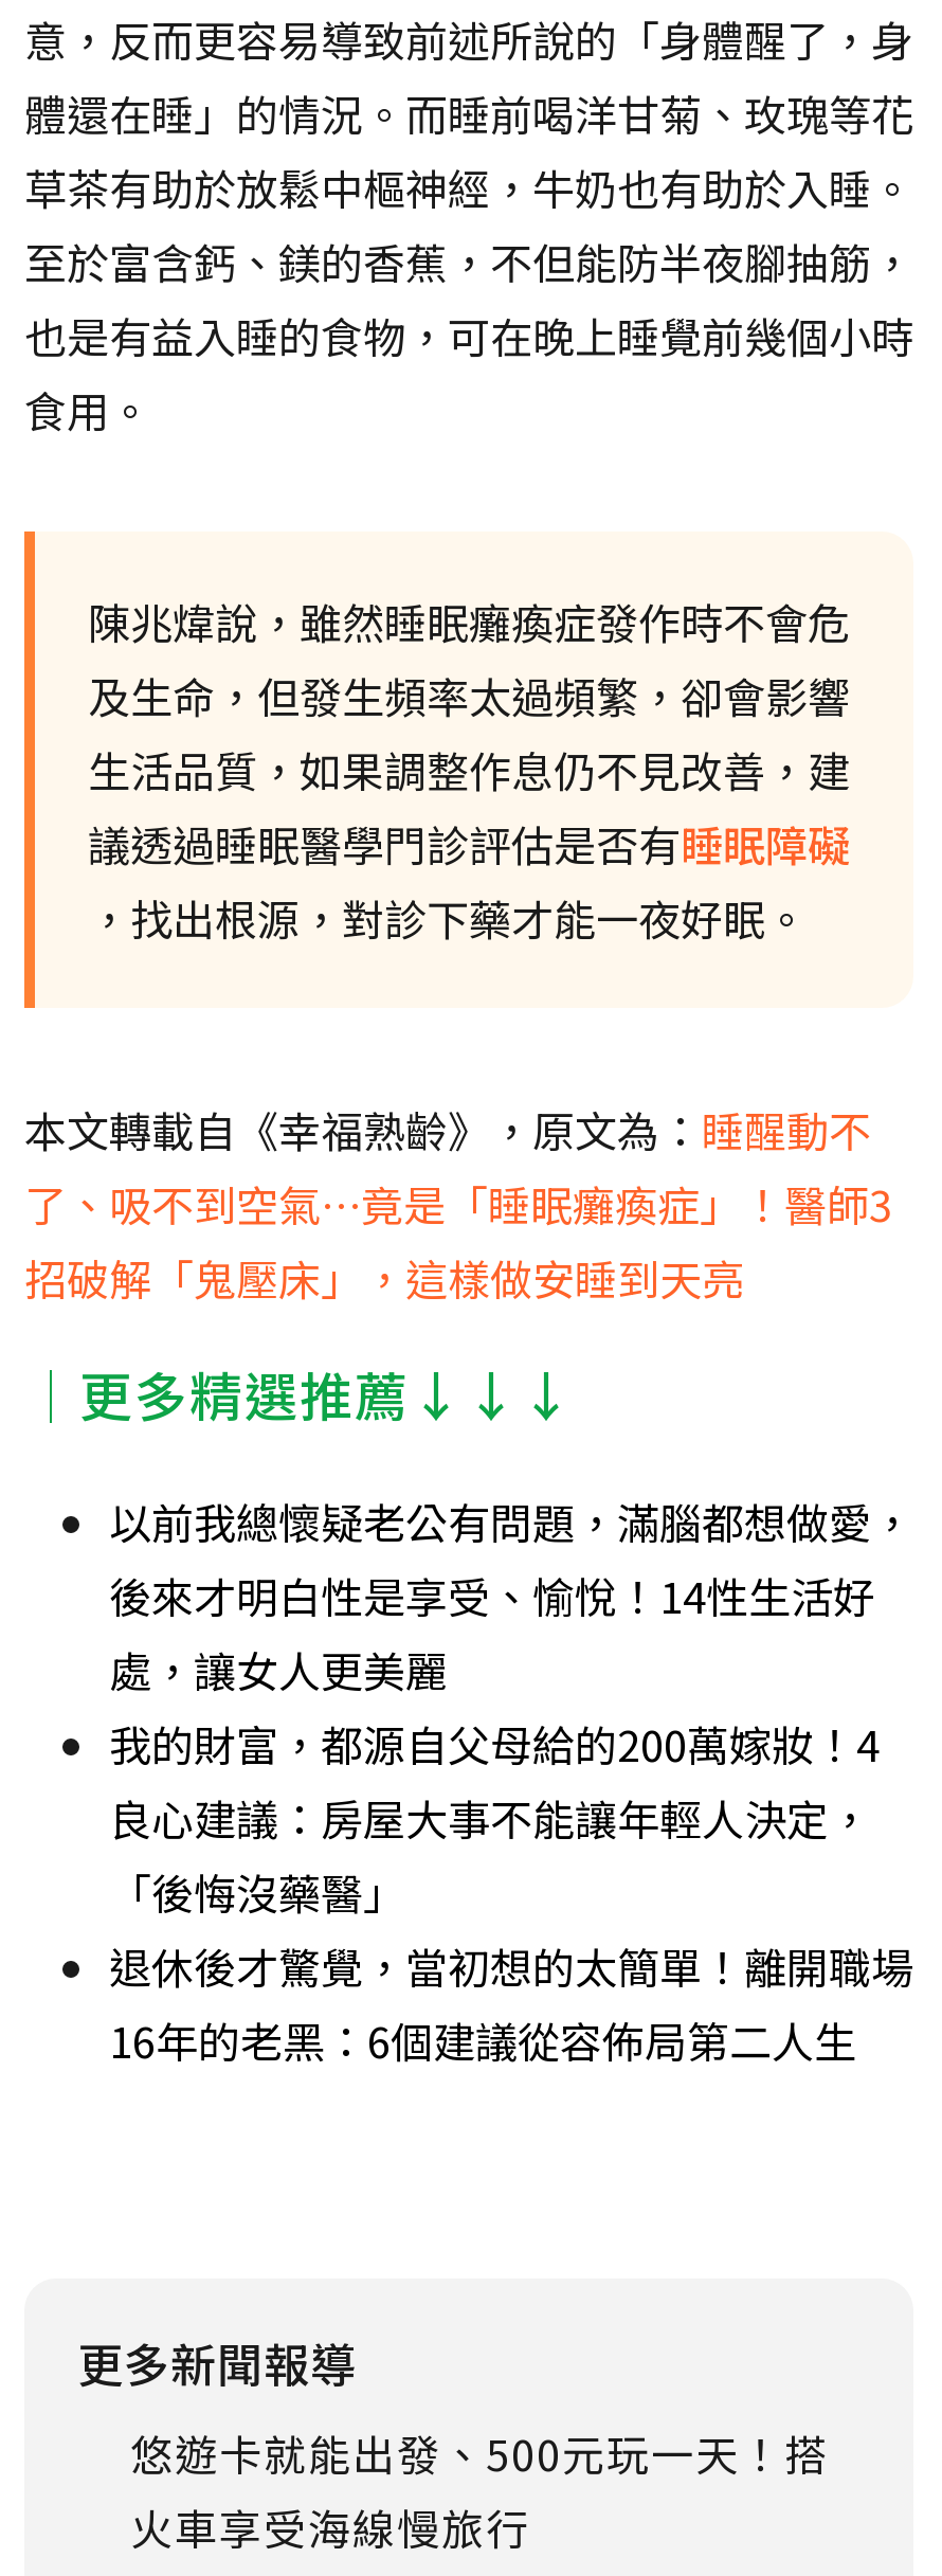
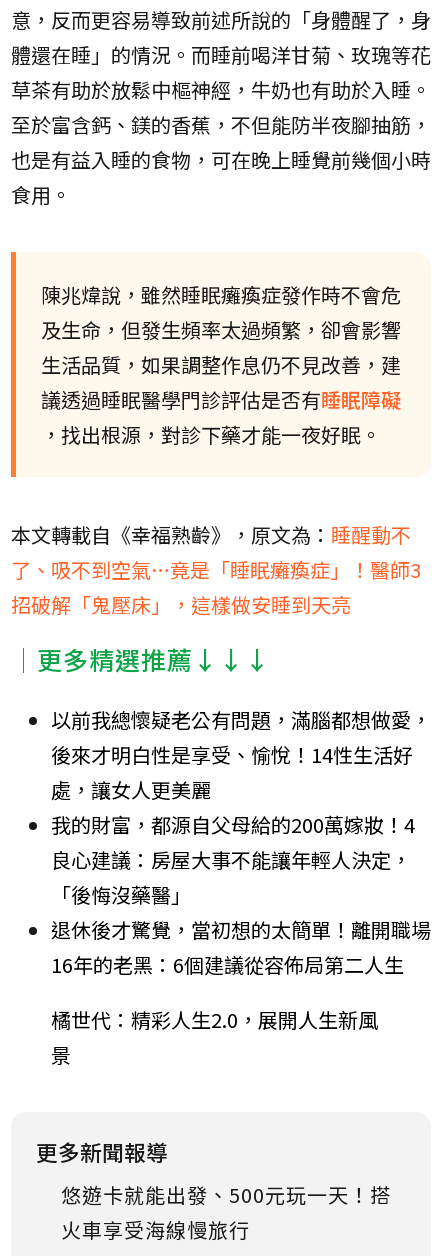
+ 橘世代：精彩人生2.0，展開人生新風
+ 景
